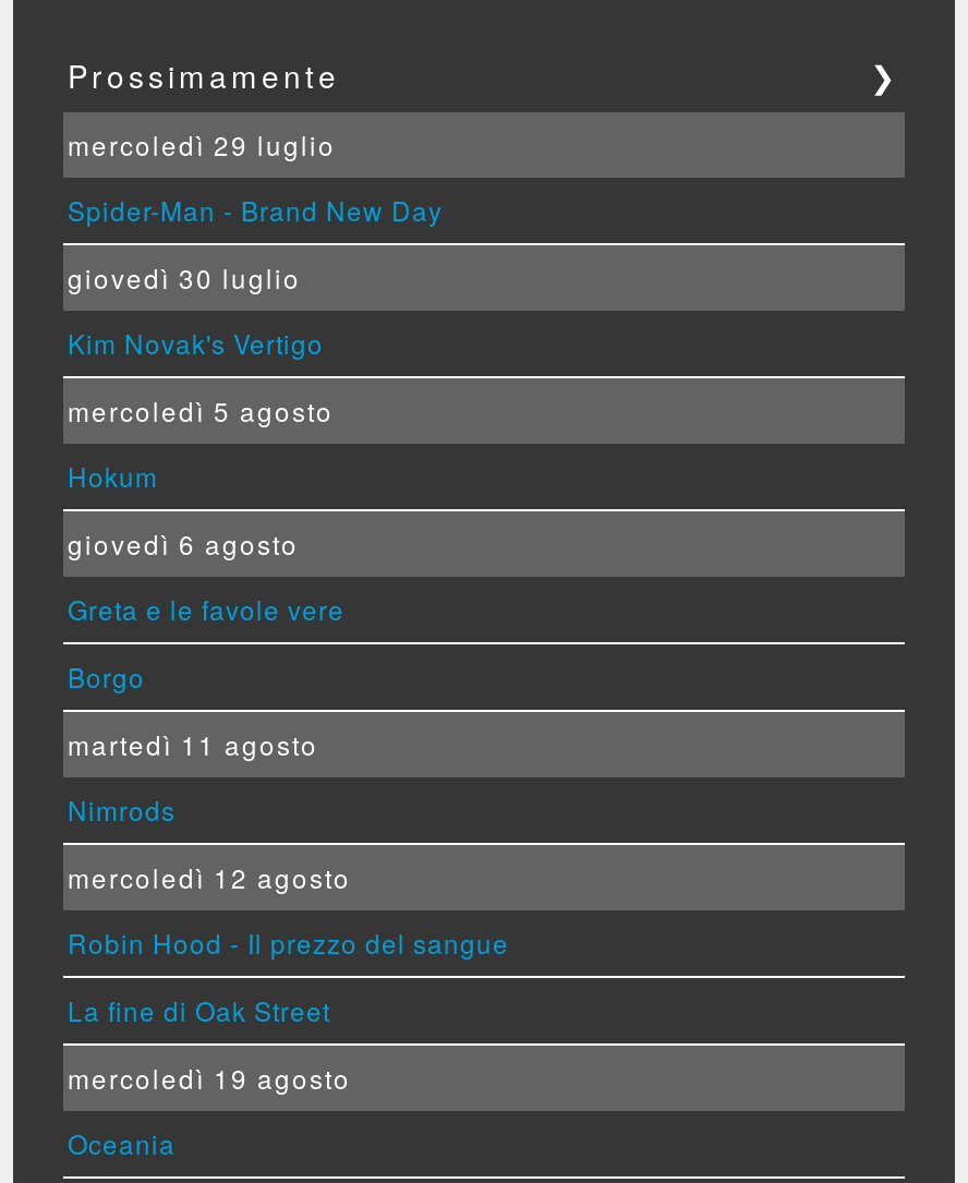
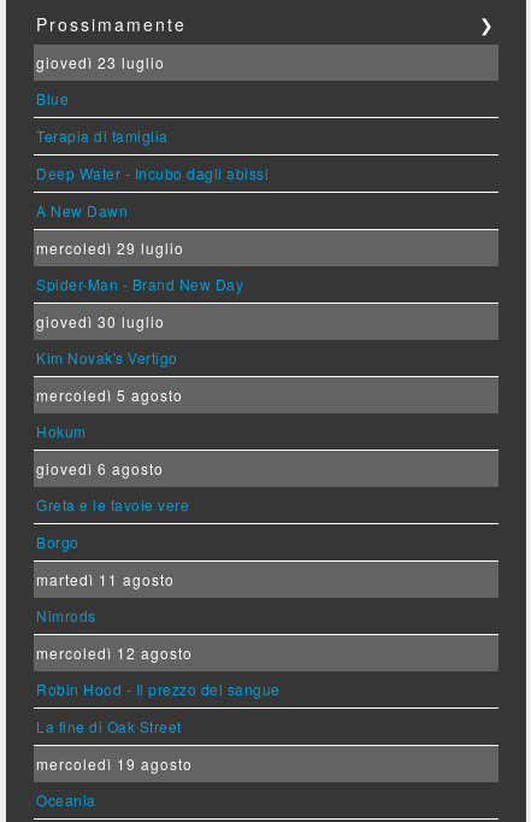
+ giovedì 23 luglio
+ Blue
+ Terapia di famiglia
+ Deep Water - Incubo dagli abissi
+ A New Dawn
